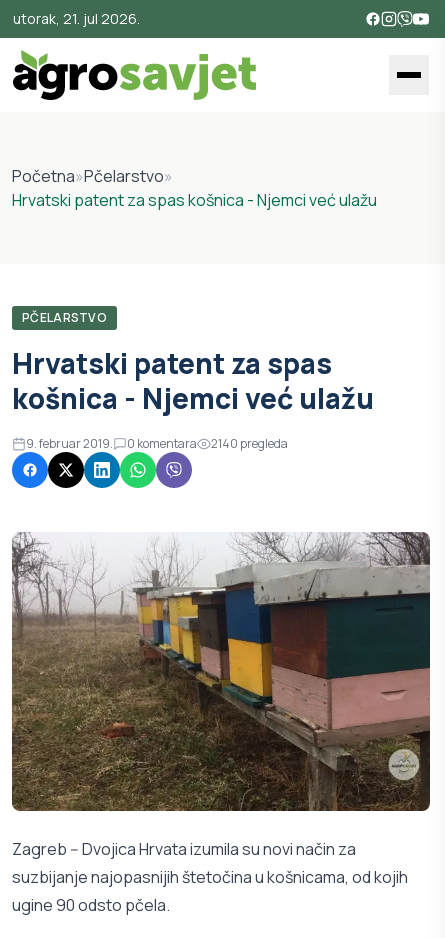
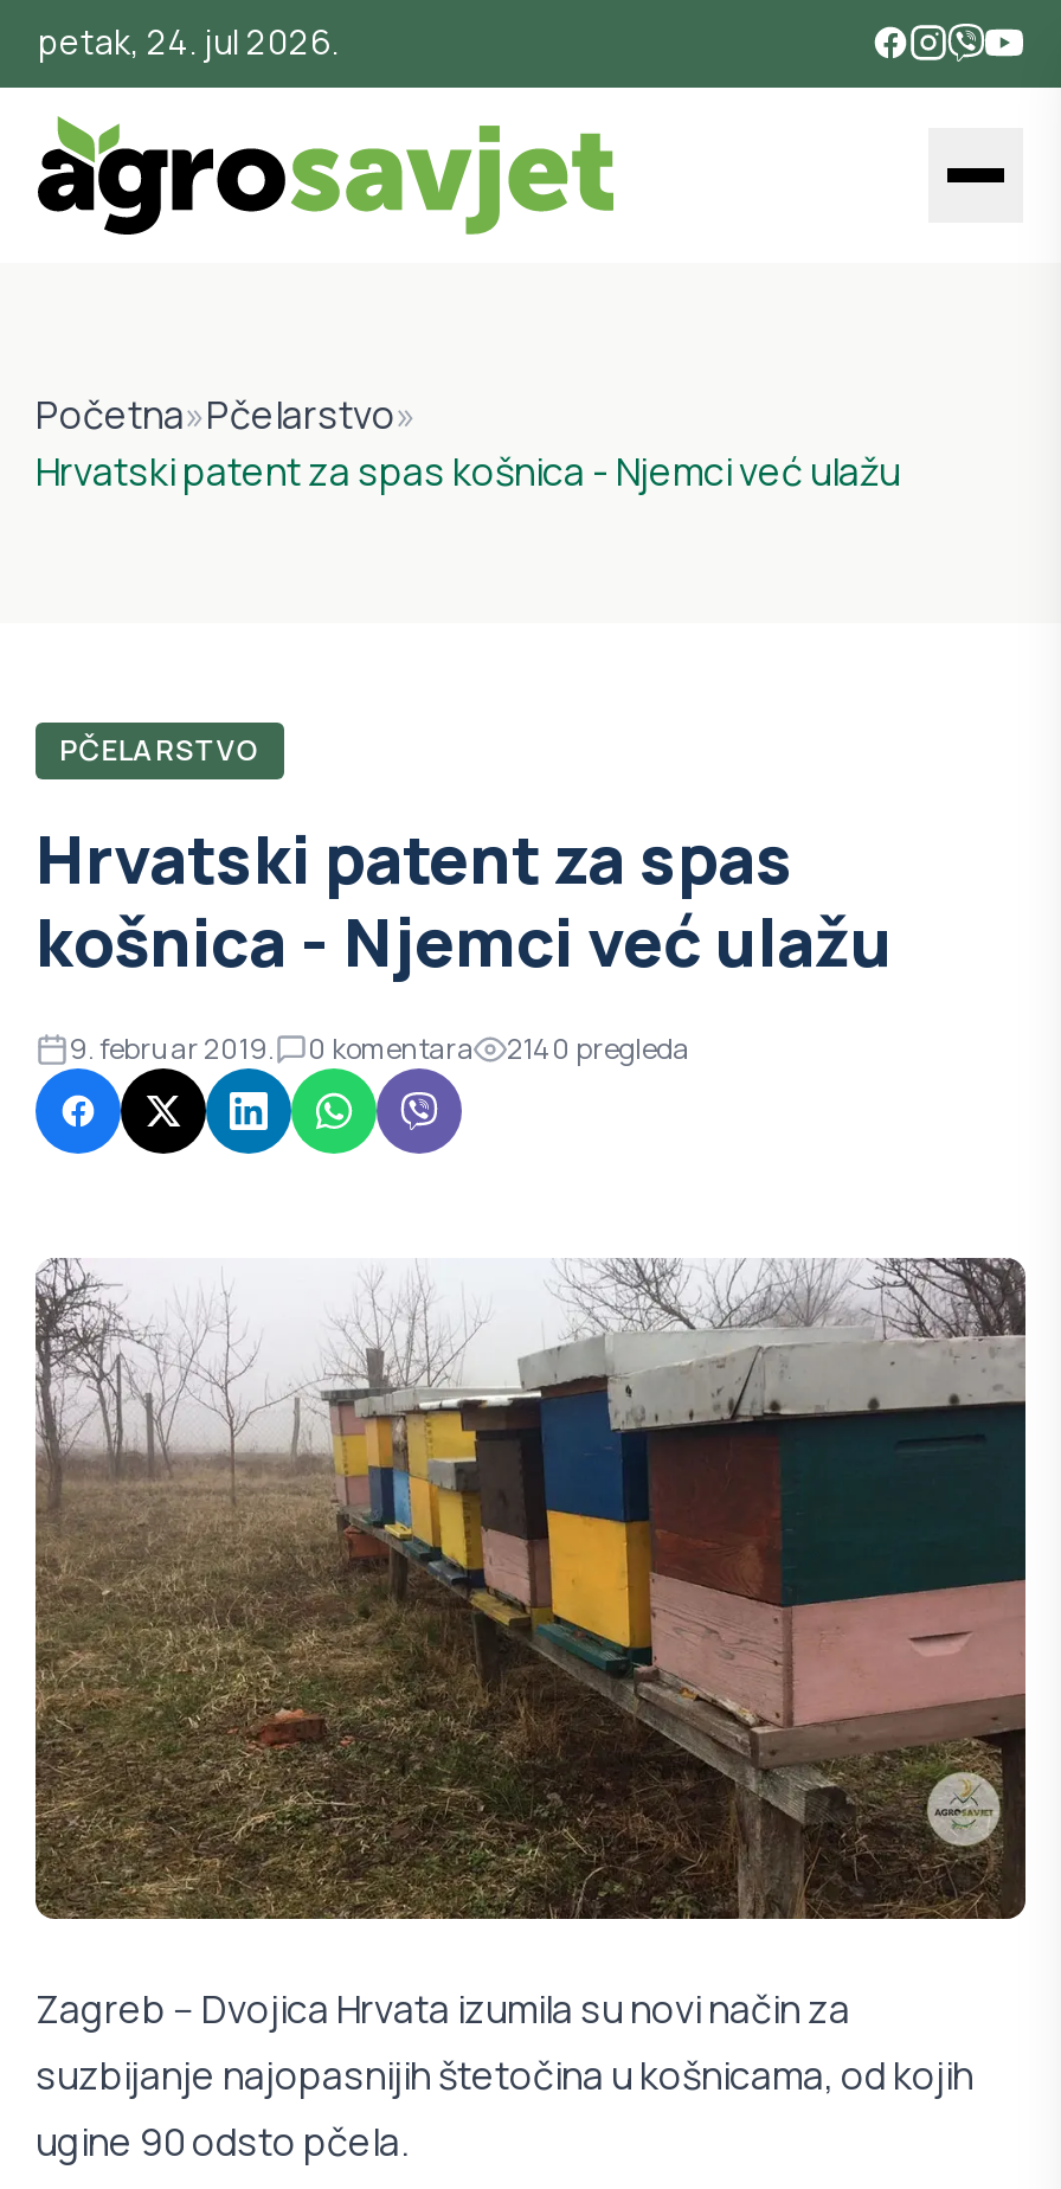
- utorak, 21. jul 2026.
+ petak, 24. jul 2026.
